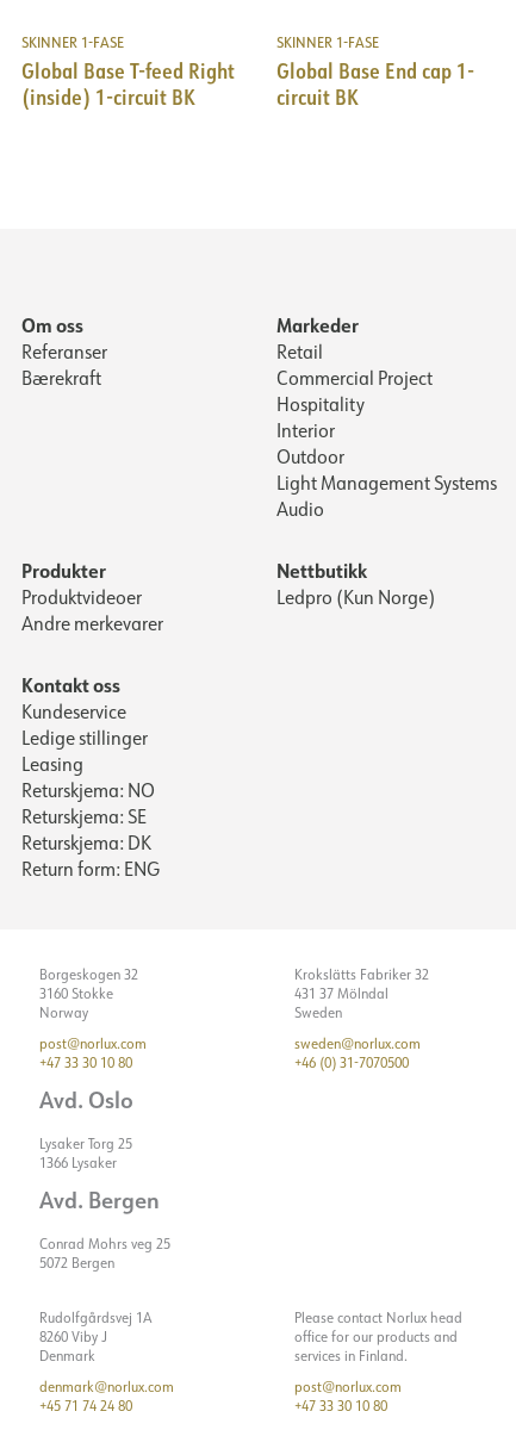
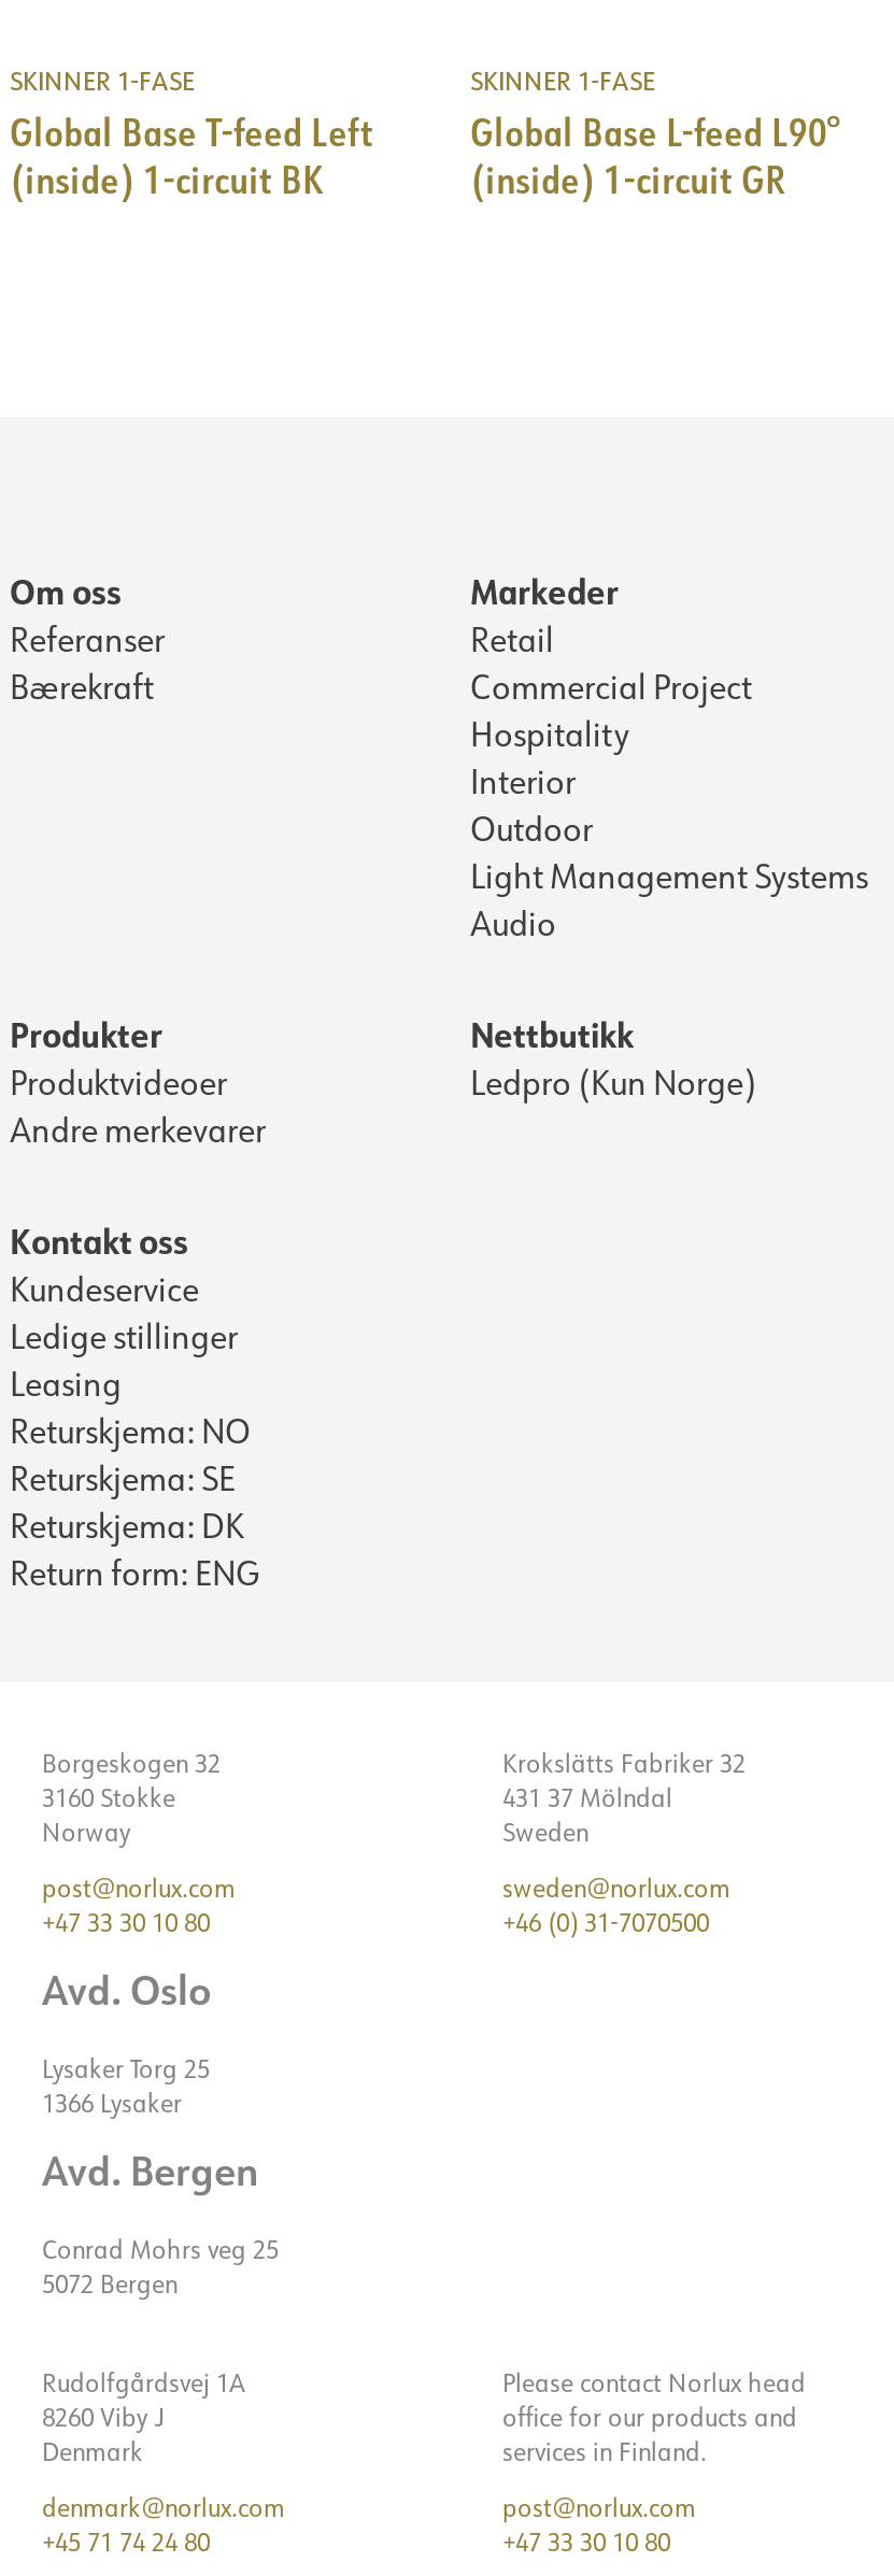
- Global Base T-feed Right
+ Global Base T-feed Left

- Global Base End cap 1-
- circuit BK
+ Global Base L-feed L90°
+ (inside) 1-circuit GR
